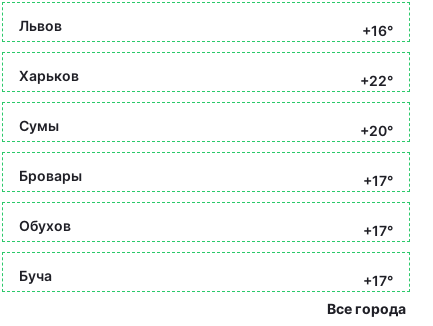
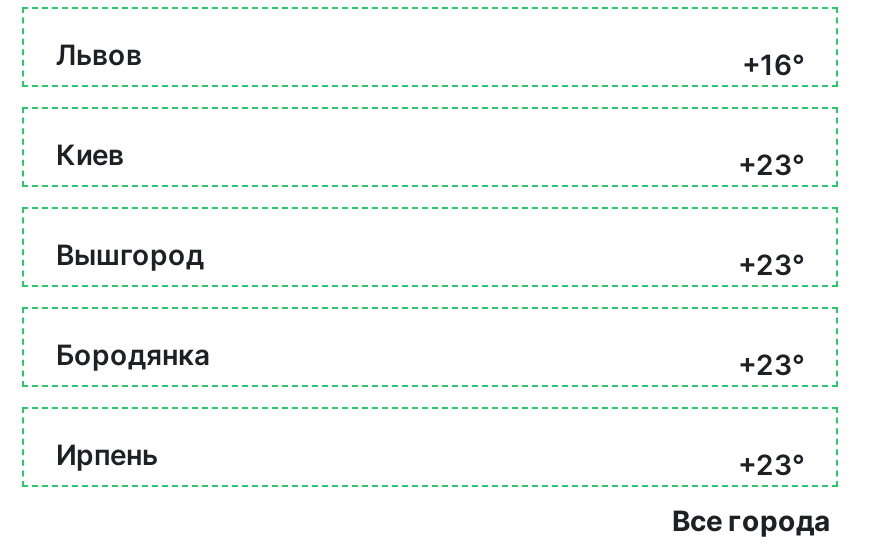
- Харьков
- +22°
- Сумы
- +20°
- Бровары
- +17°
- Обухов
- +17°
- Буча
- +17°
+ Киев
+ +23°
+ Вышгород
+ +23°
+ Бородянка
+ +23°
+ Ирпень
+ +23°
